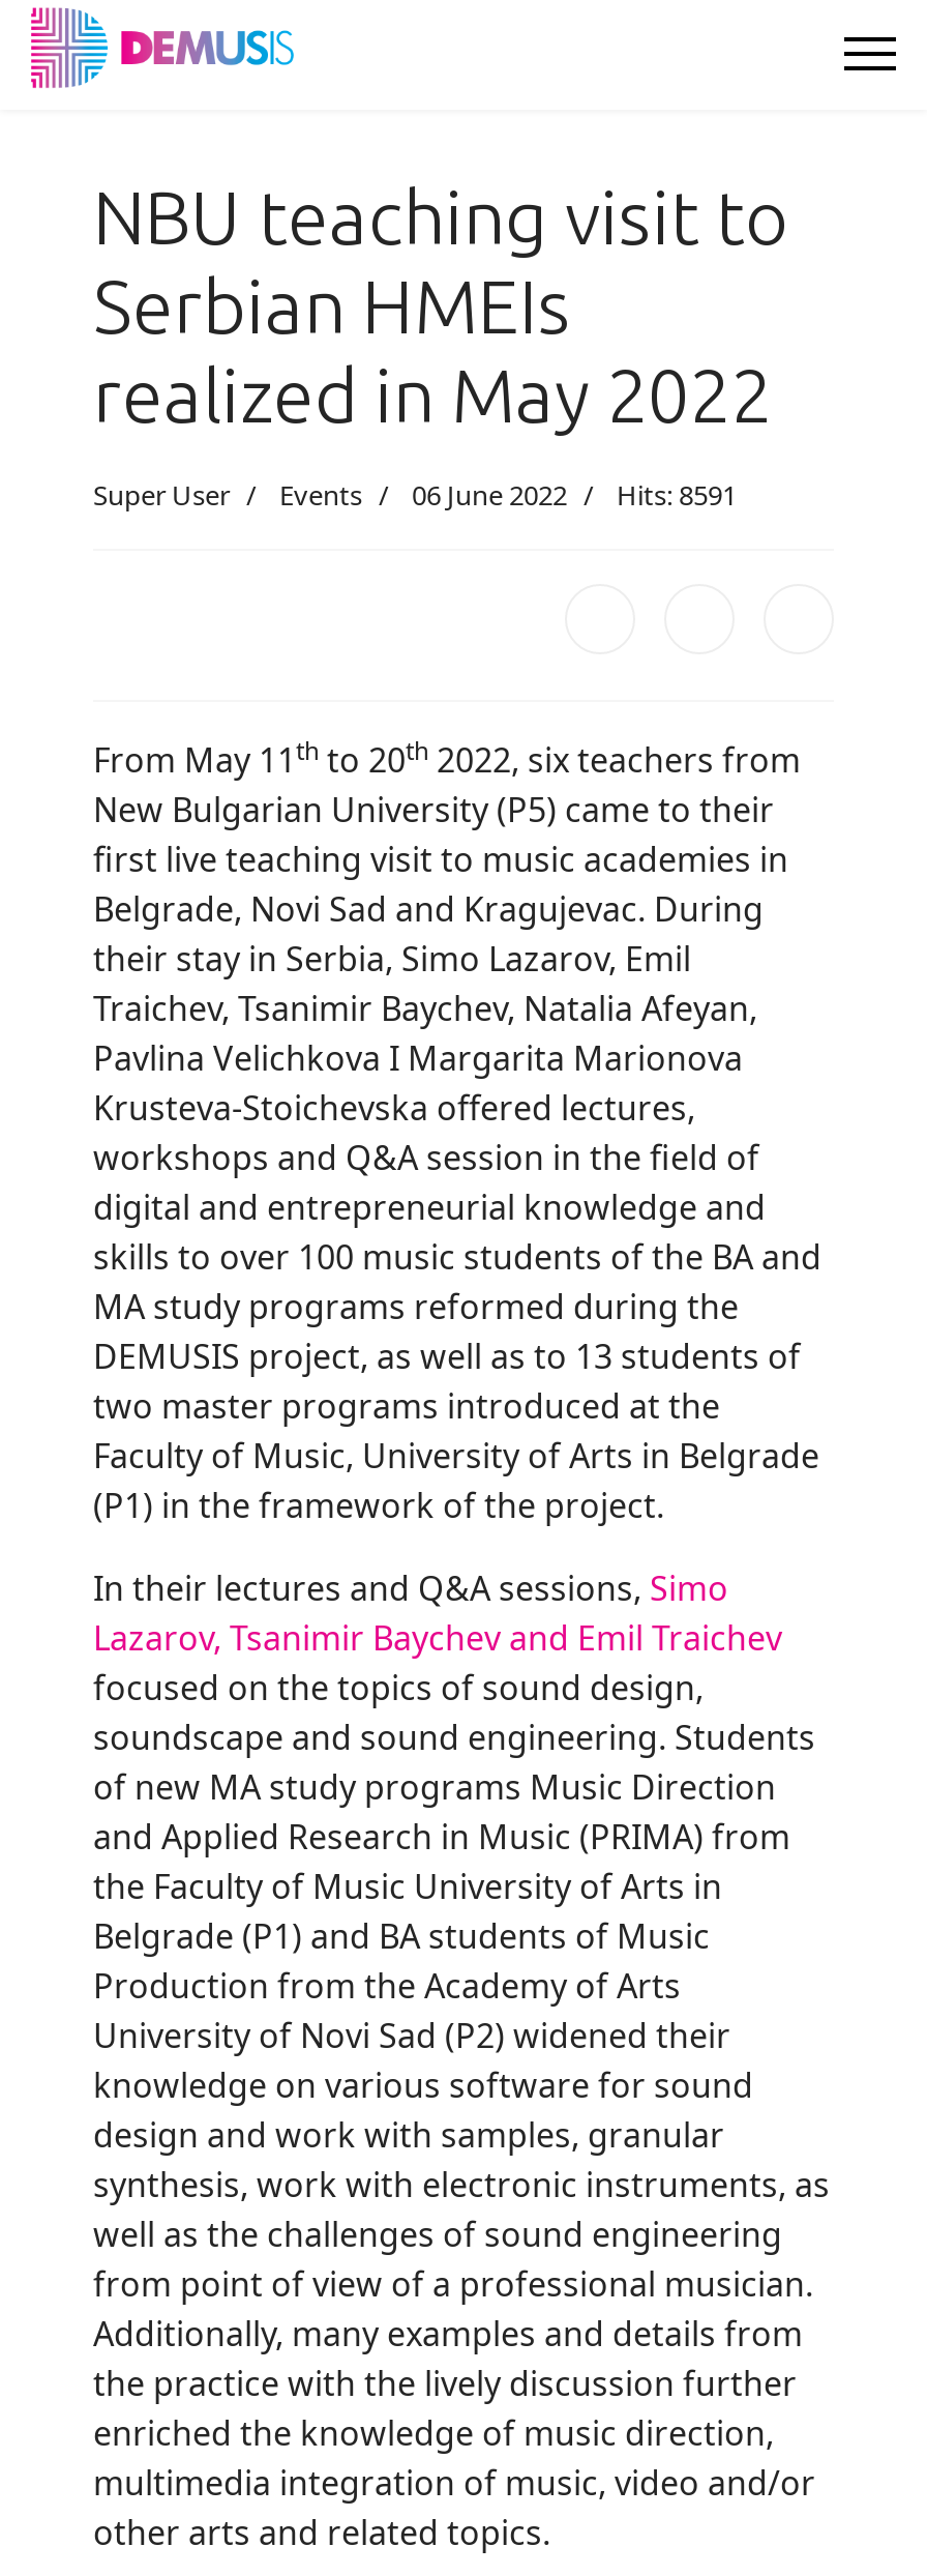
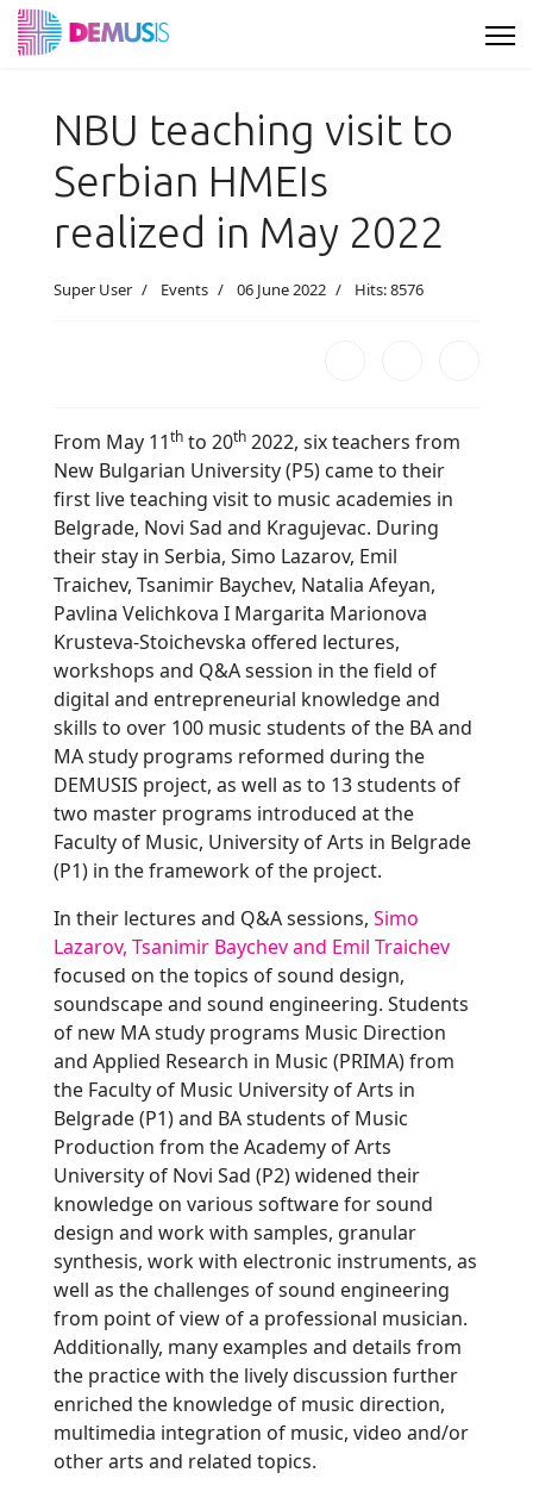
- Super User Events 06 June 2022 Hits: 8591
+ Super User Events 06 June 2022 Hits: 8576
